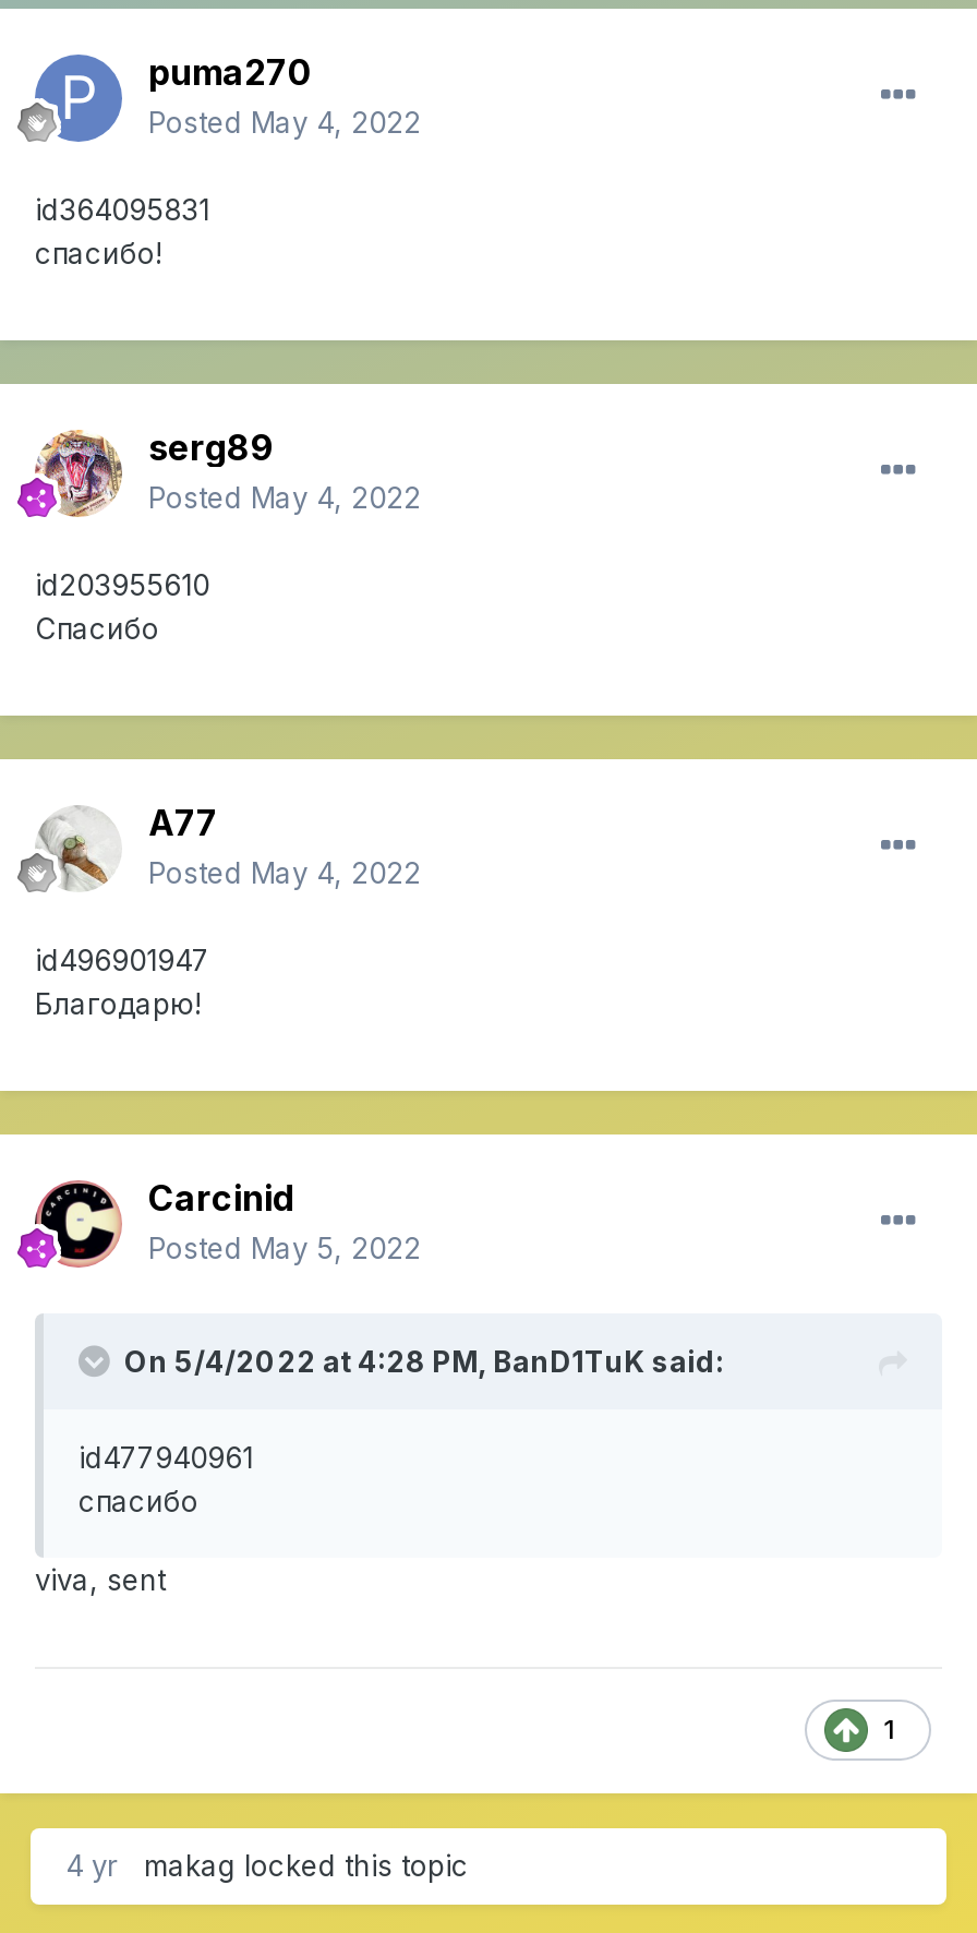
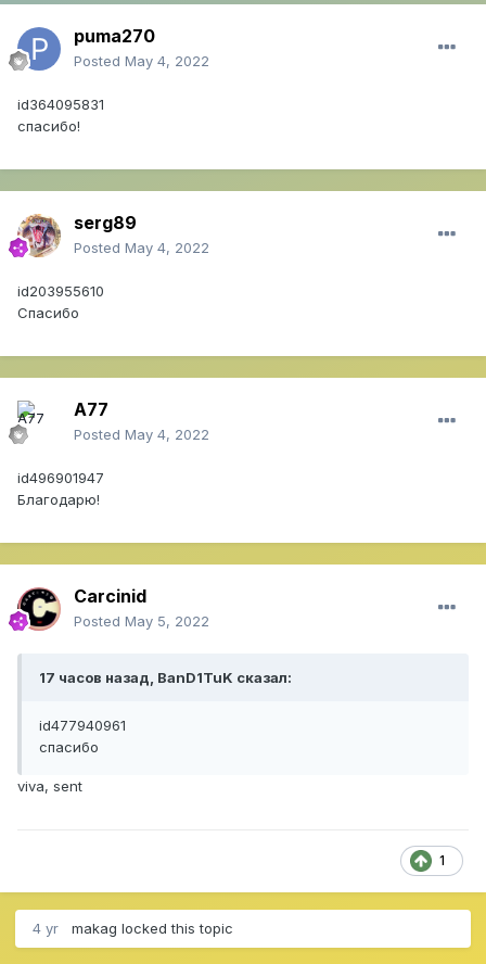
- [image]
+ [image]

- On 5/4/2022 at 4:28 PM, BanD1TuK said:
+ 17 часов назад, BanD1TuK сказал:
